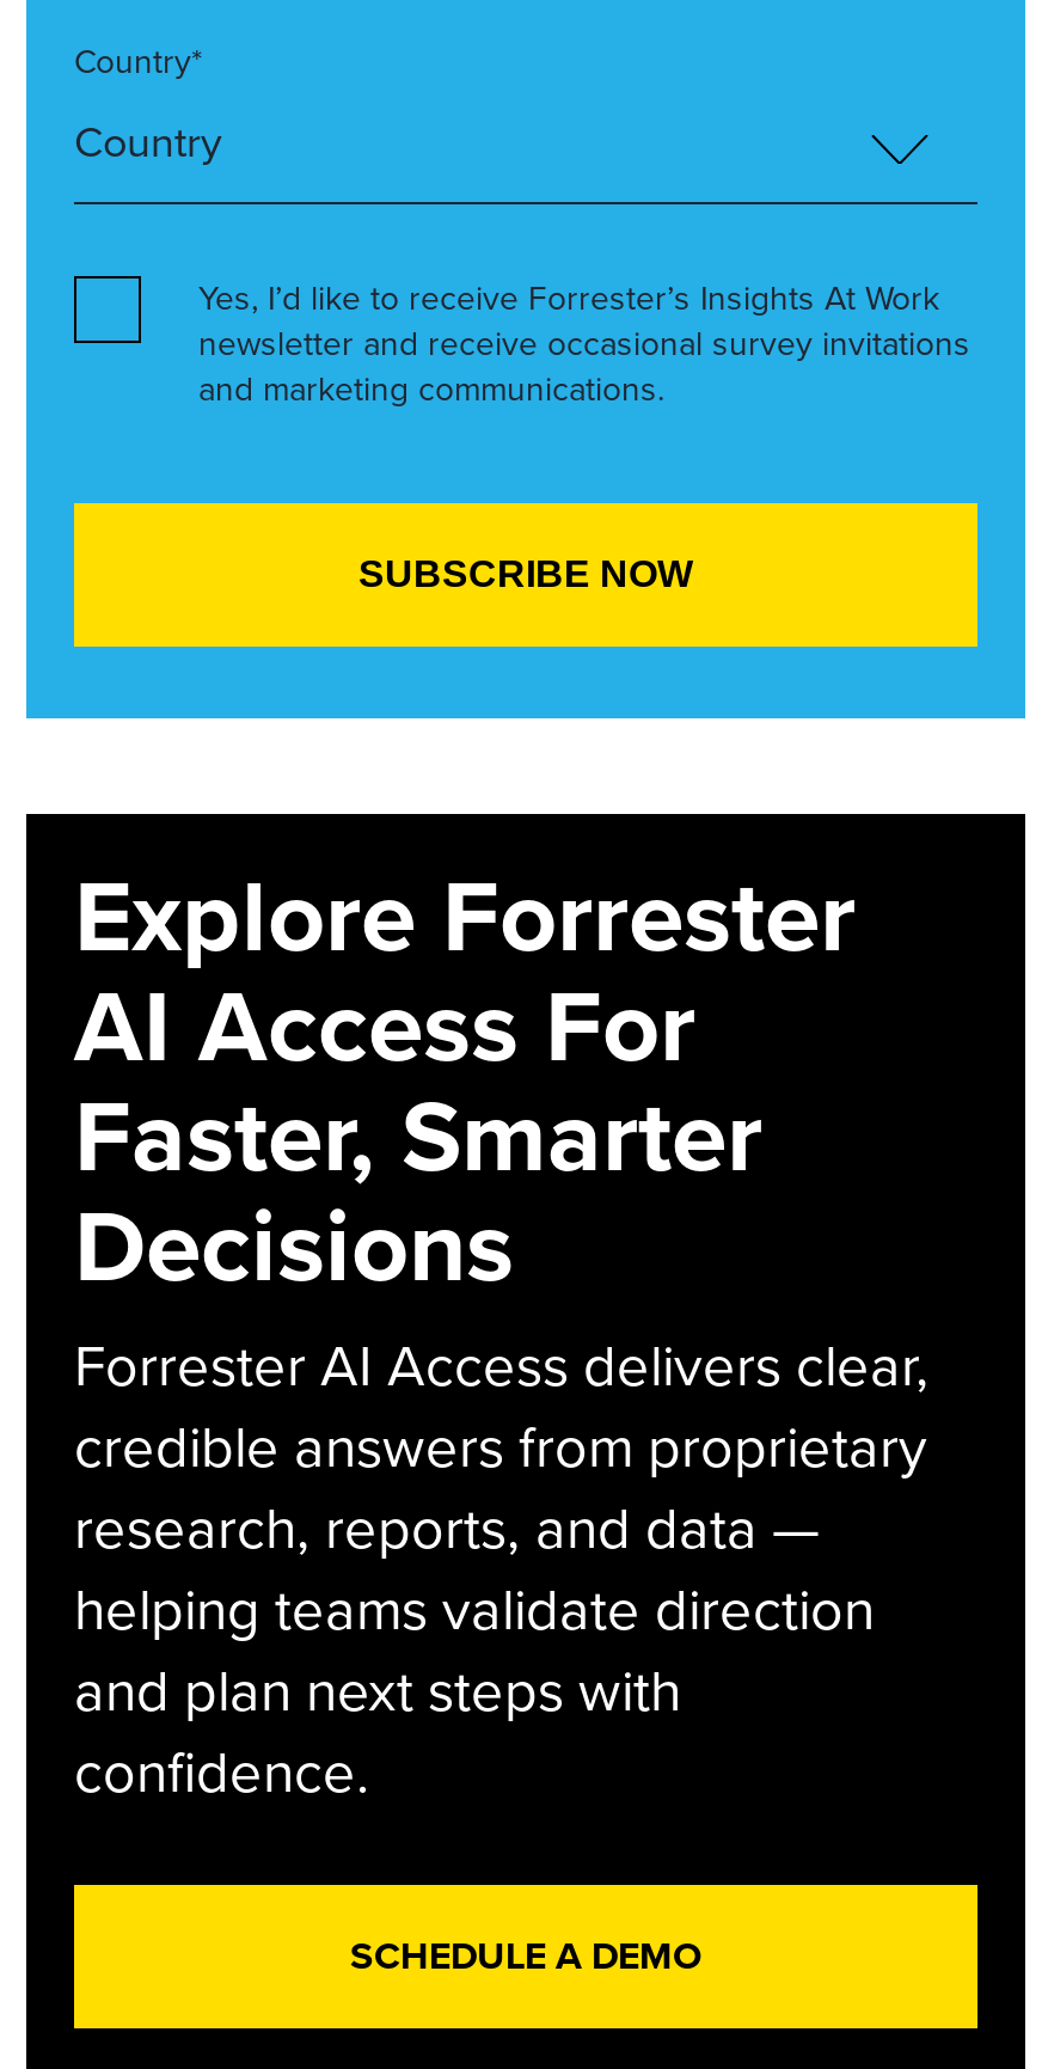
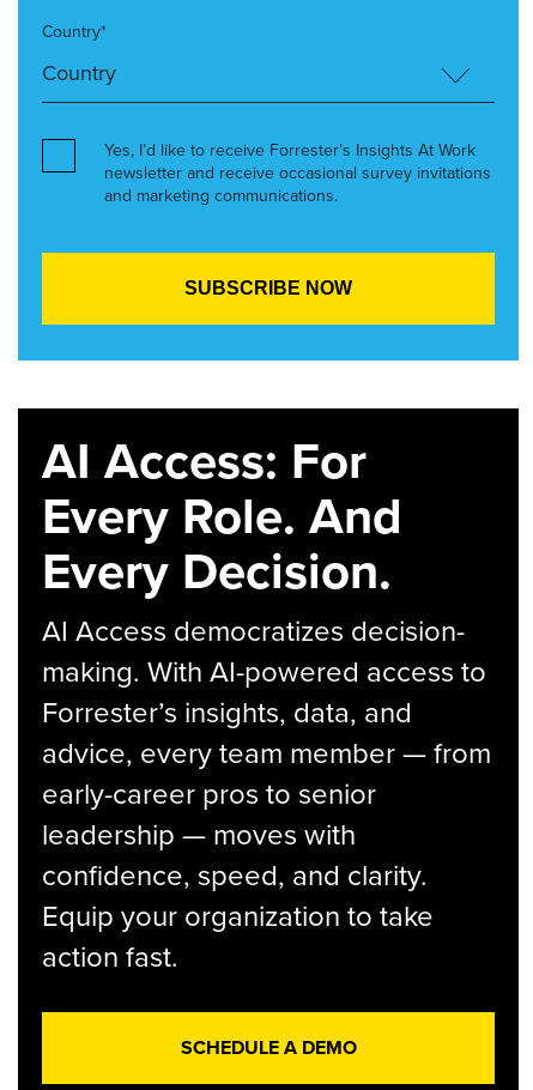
- Explore Forrester
- AI Access For
- Faster, Smarter
- Decisions
- Forrester AI Access delivers clear,
- credible answers from proprietary
- research, reports, and data —
- helping teams validate direction
- and plan next steps with
- confidence.
+ AI Access: For
+ Every Role. And
+ Every Decision.
+ AI Access democratizes decision-
+ making. With AI-powered access to
+ Forrester’s insights, data, and
+ advice, every team member — from
+ early-career pros to senior
+ leadership — moves with
+ confidence, speed, and clarity.
+ Equip your organization to take
+ action fast.
